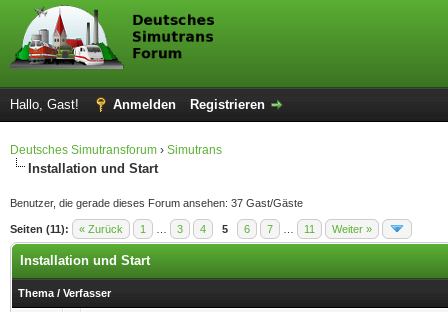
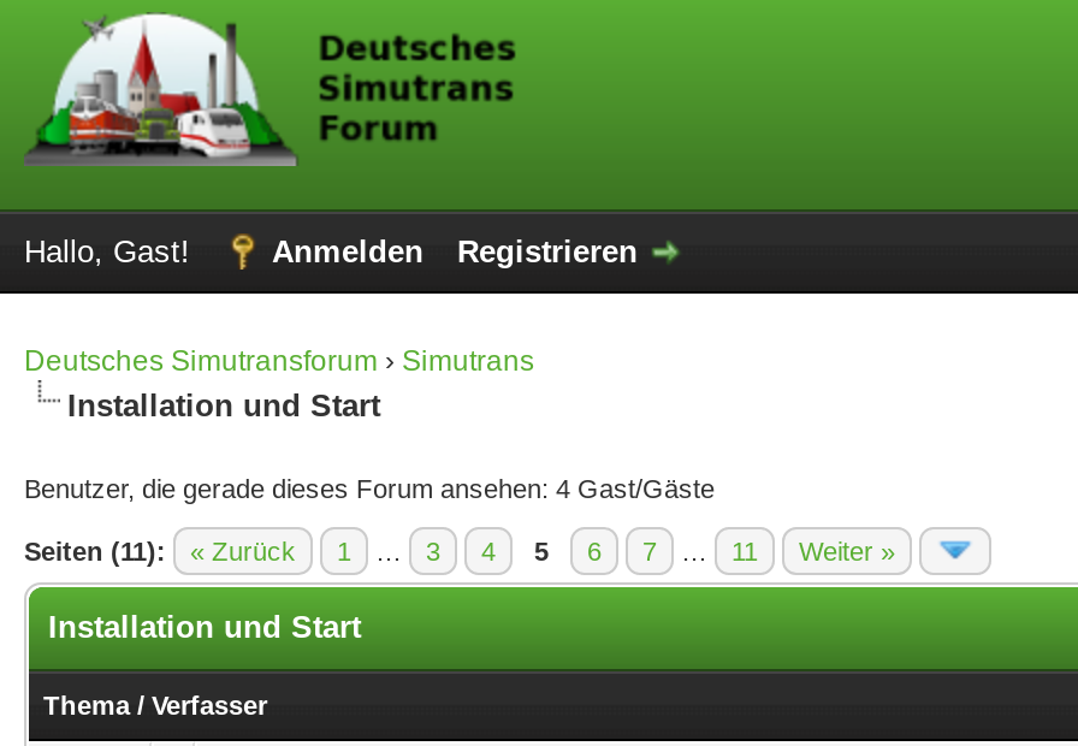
- Benutzer, die gerade dieses Forum ansehen: 37 Gast/Gäste
+ Benutzer, die gerade dieses Forum ansehen: 4 Gast/Gäste
